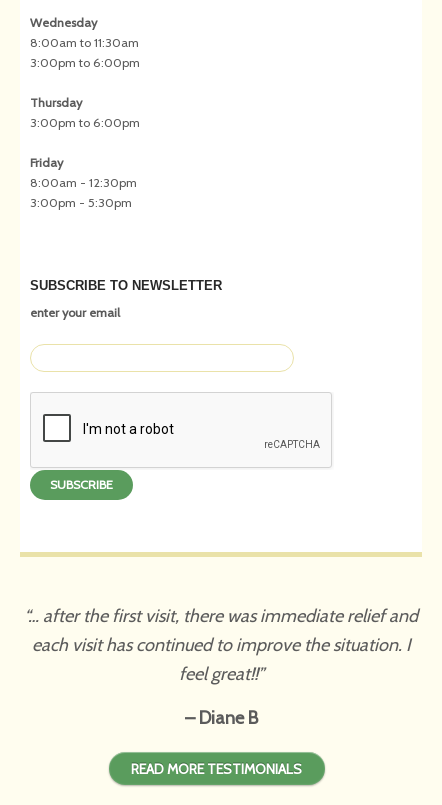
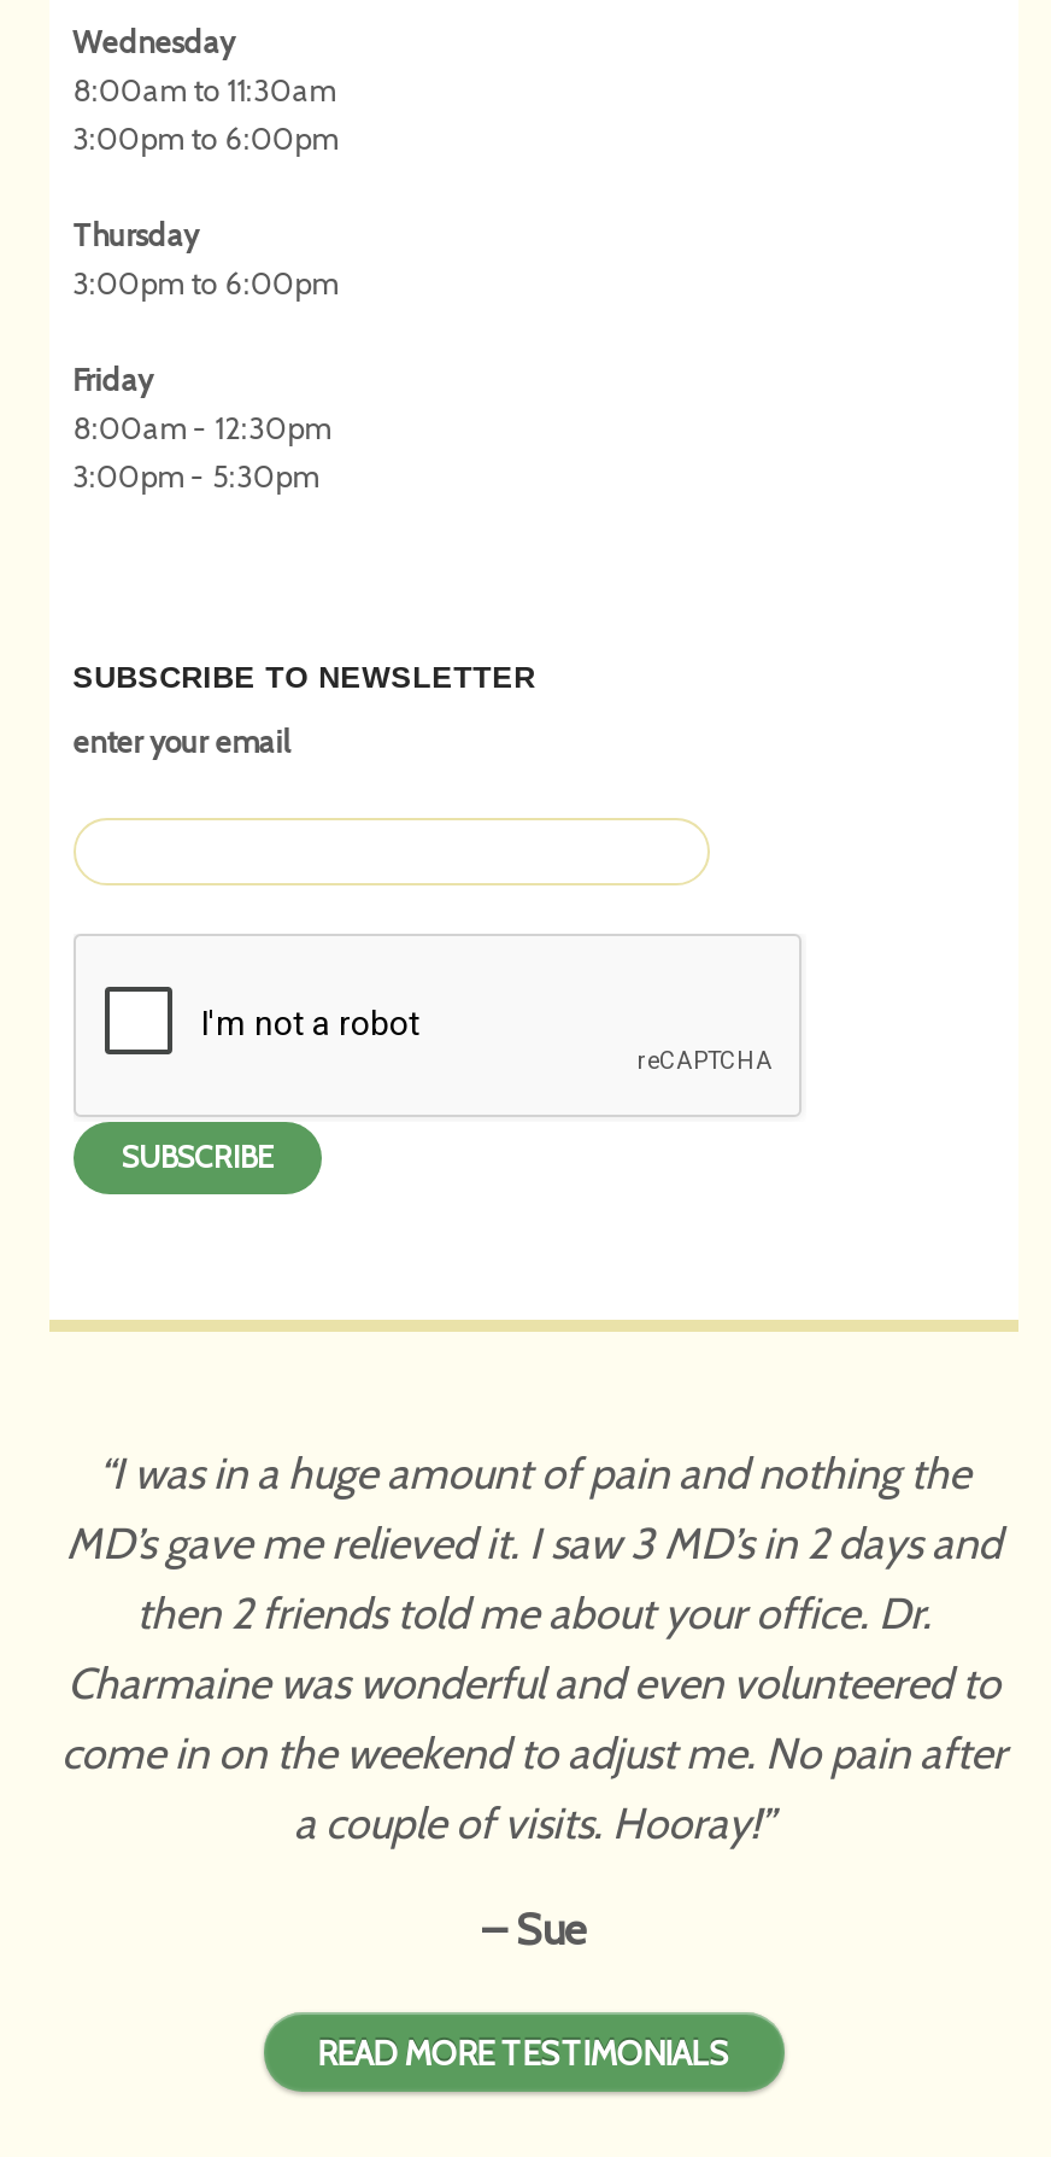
- … after the first visit, there was immediate relief and
- each visit has continued to improve the situation. I
- feel great!!
+ I was in a huge amount of pain and nothing the
+ MD’s gave me relieved it. I saw 3 MD’s in 2 days and
+ then 2 friends told me about your office. Dr.
+ Charmaine was wonderful and even volunteered to
+ come in on the weekend to adjust me. No pain after
+ a couple of visits. Hooray!

- Diane B
+ Sue
